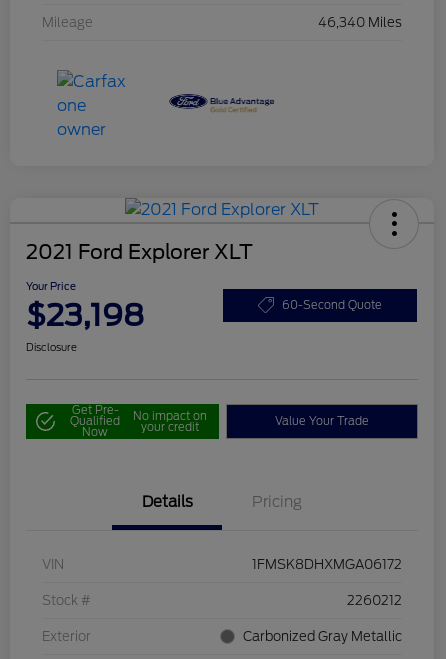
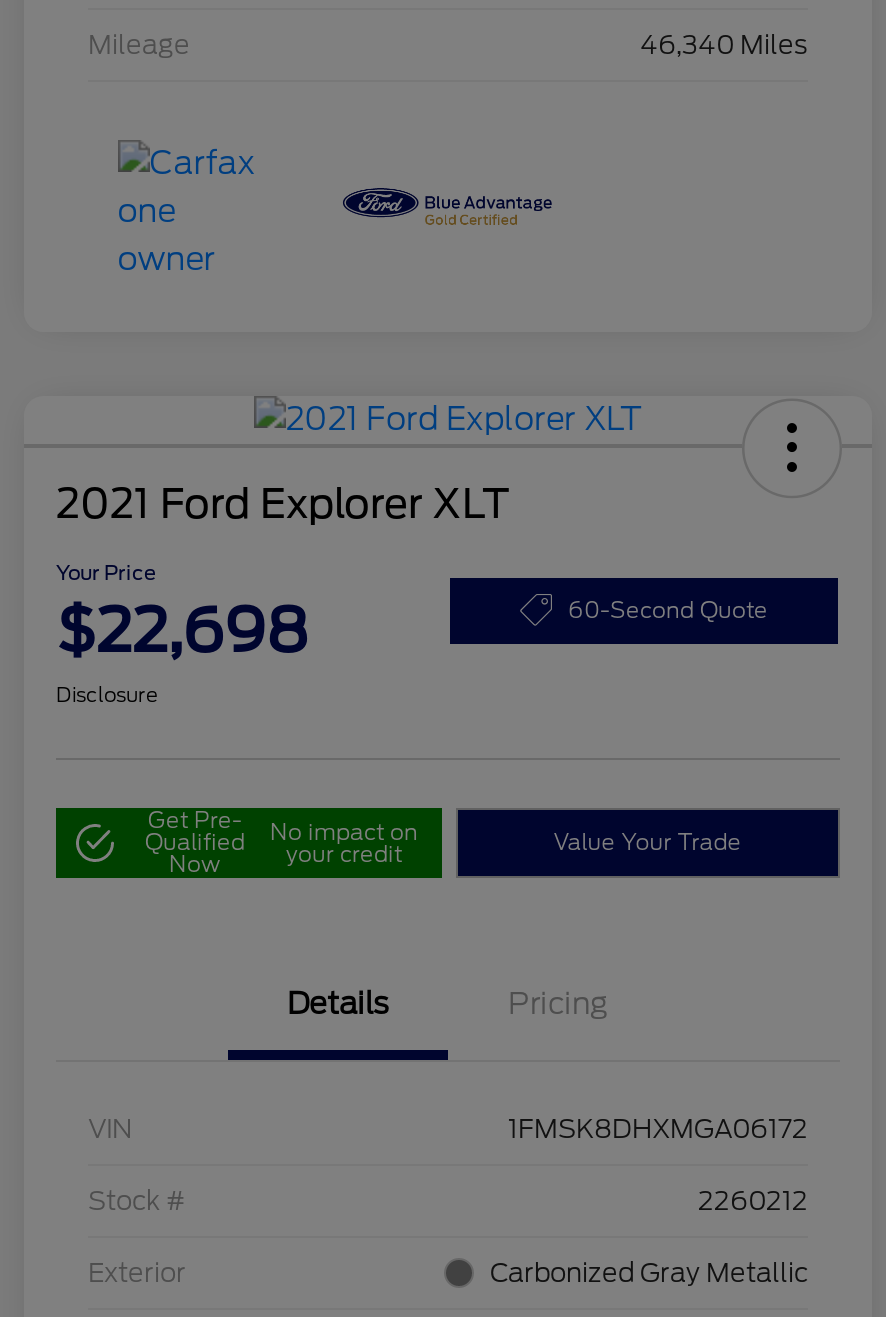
- $23,198
+ $22,698
